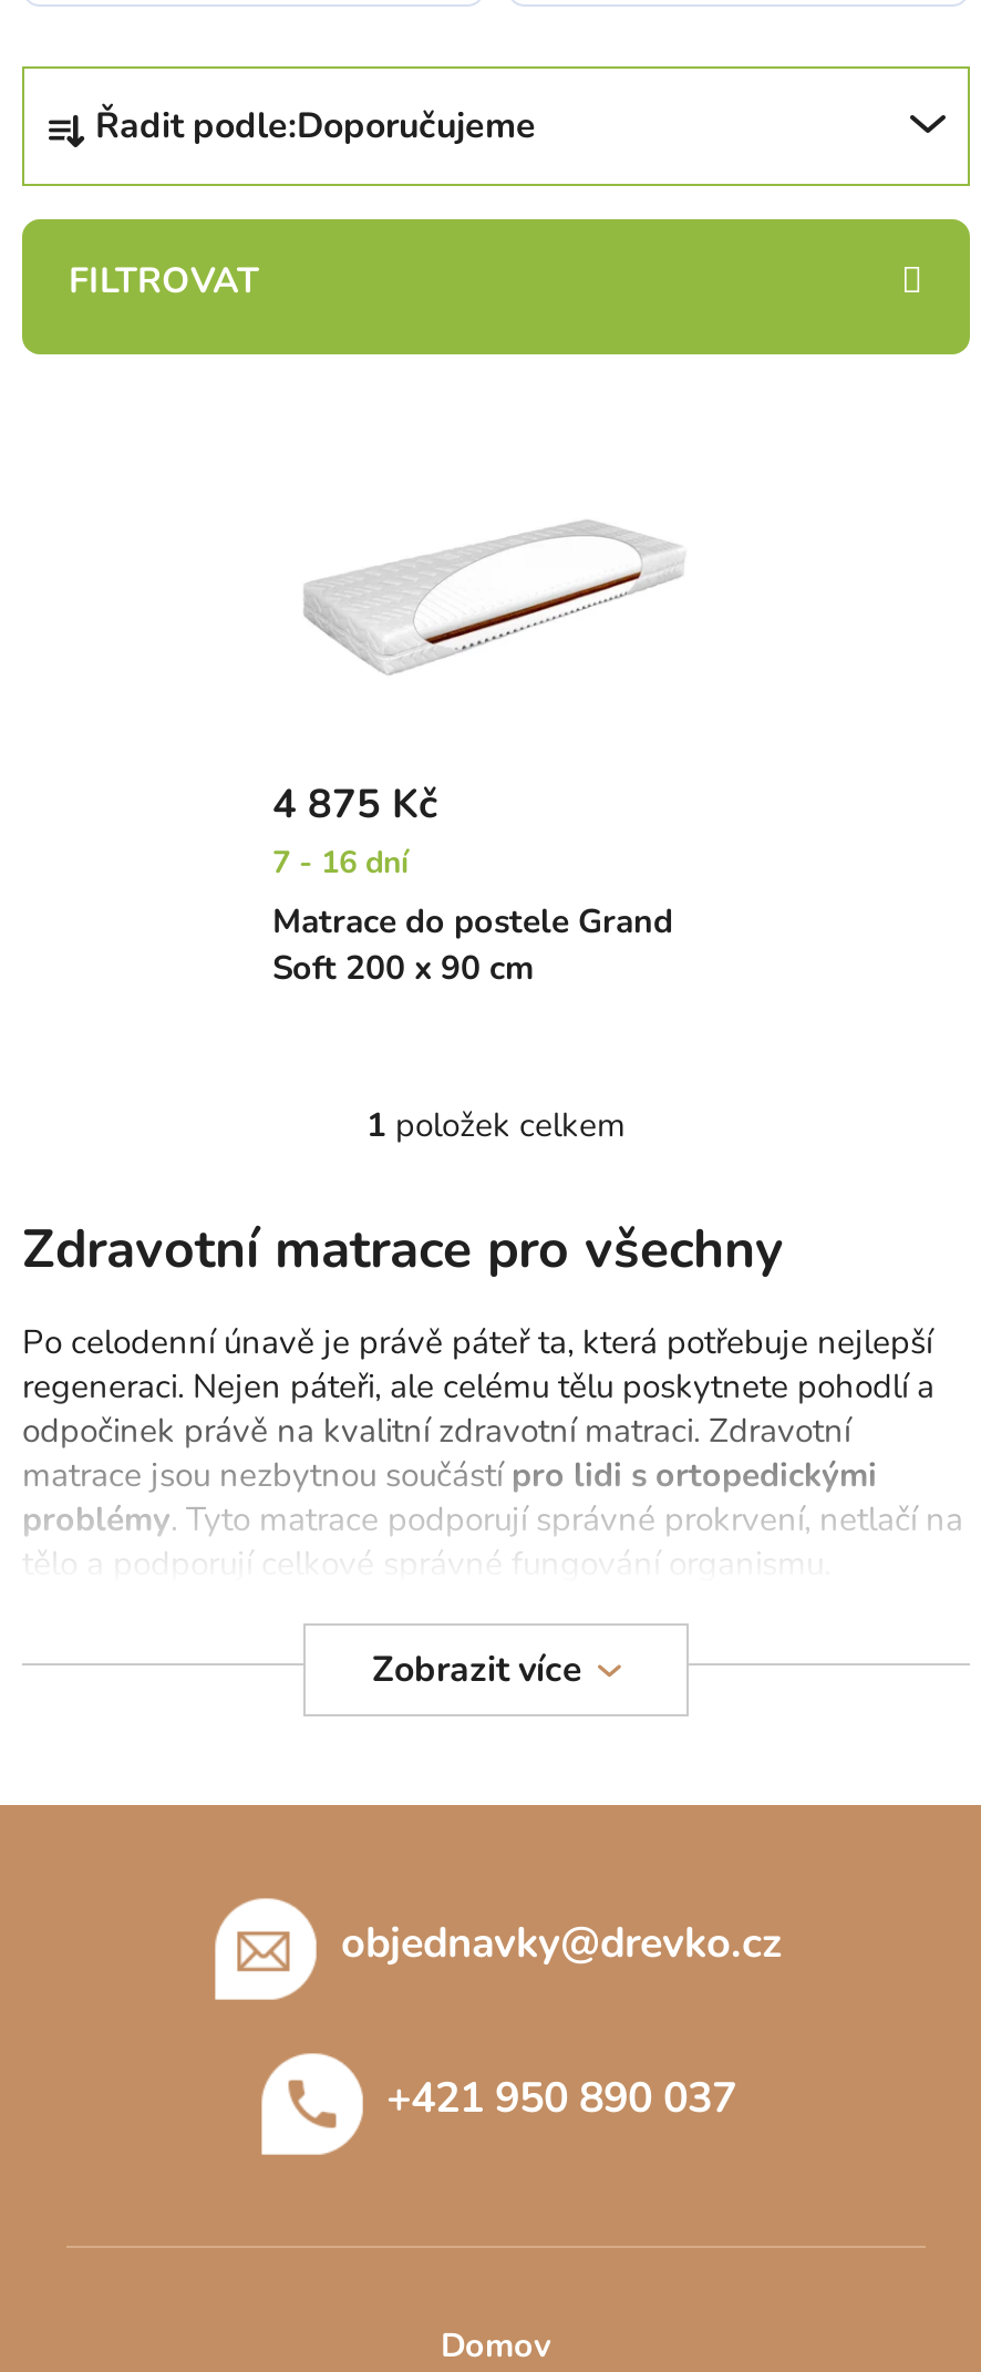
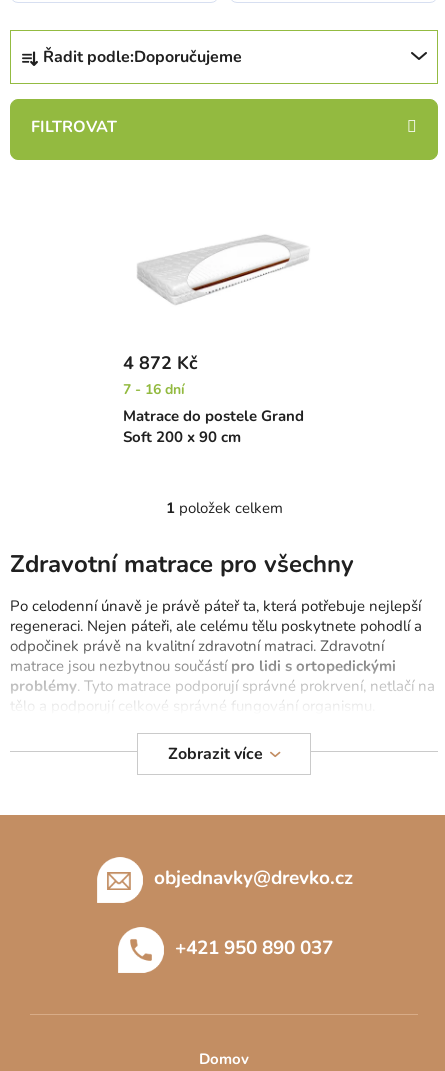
- 4 875 Kč
+ 4 872 Kč
